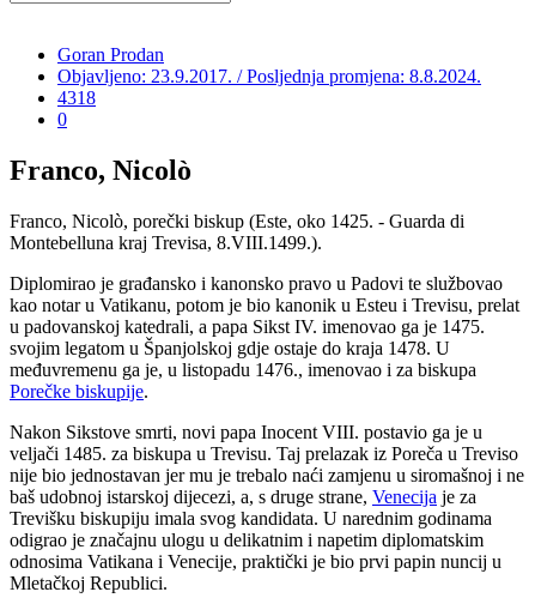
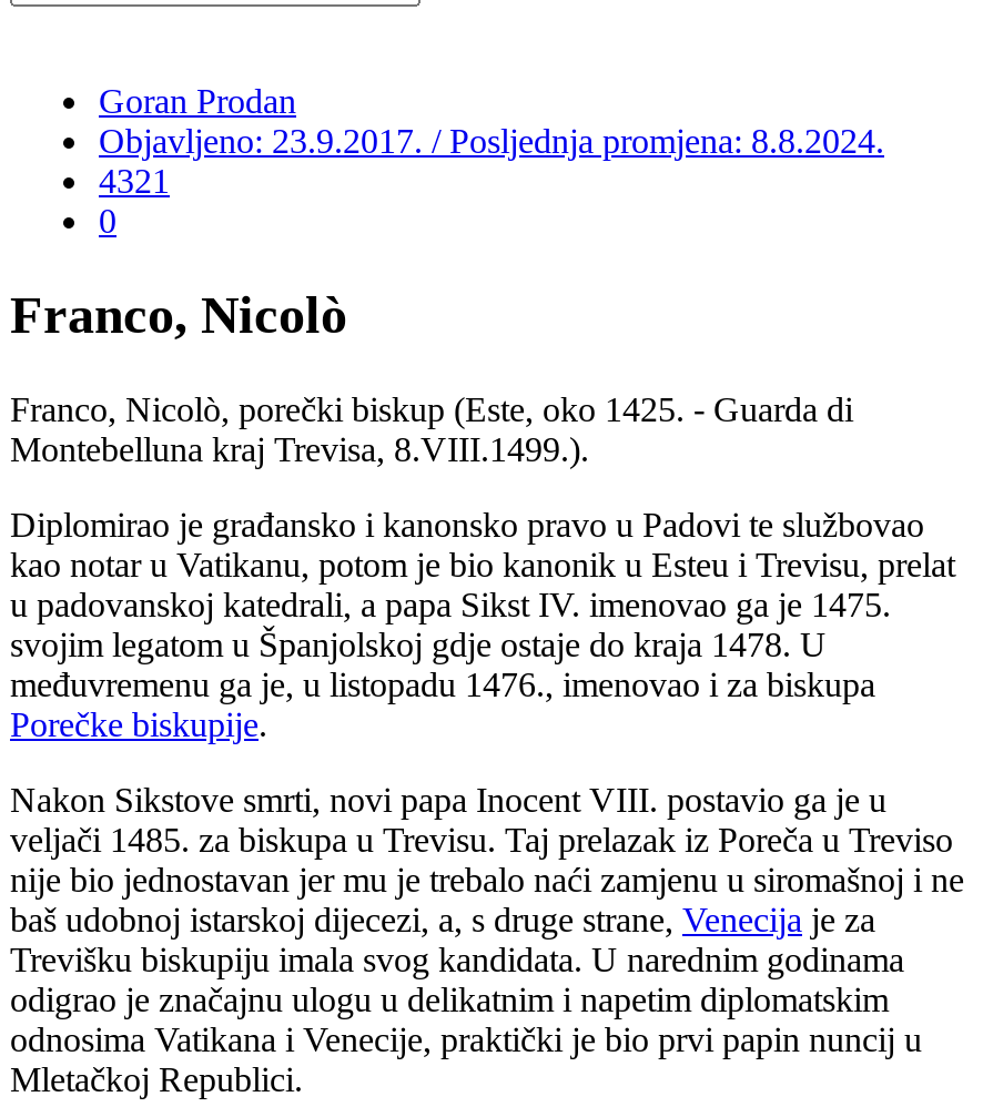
- 4318
+ 4321
